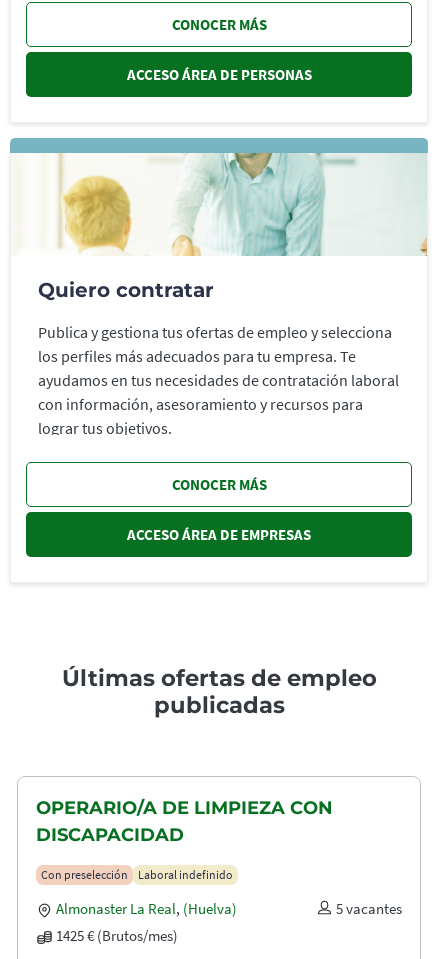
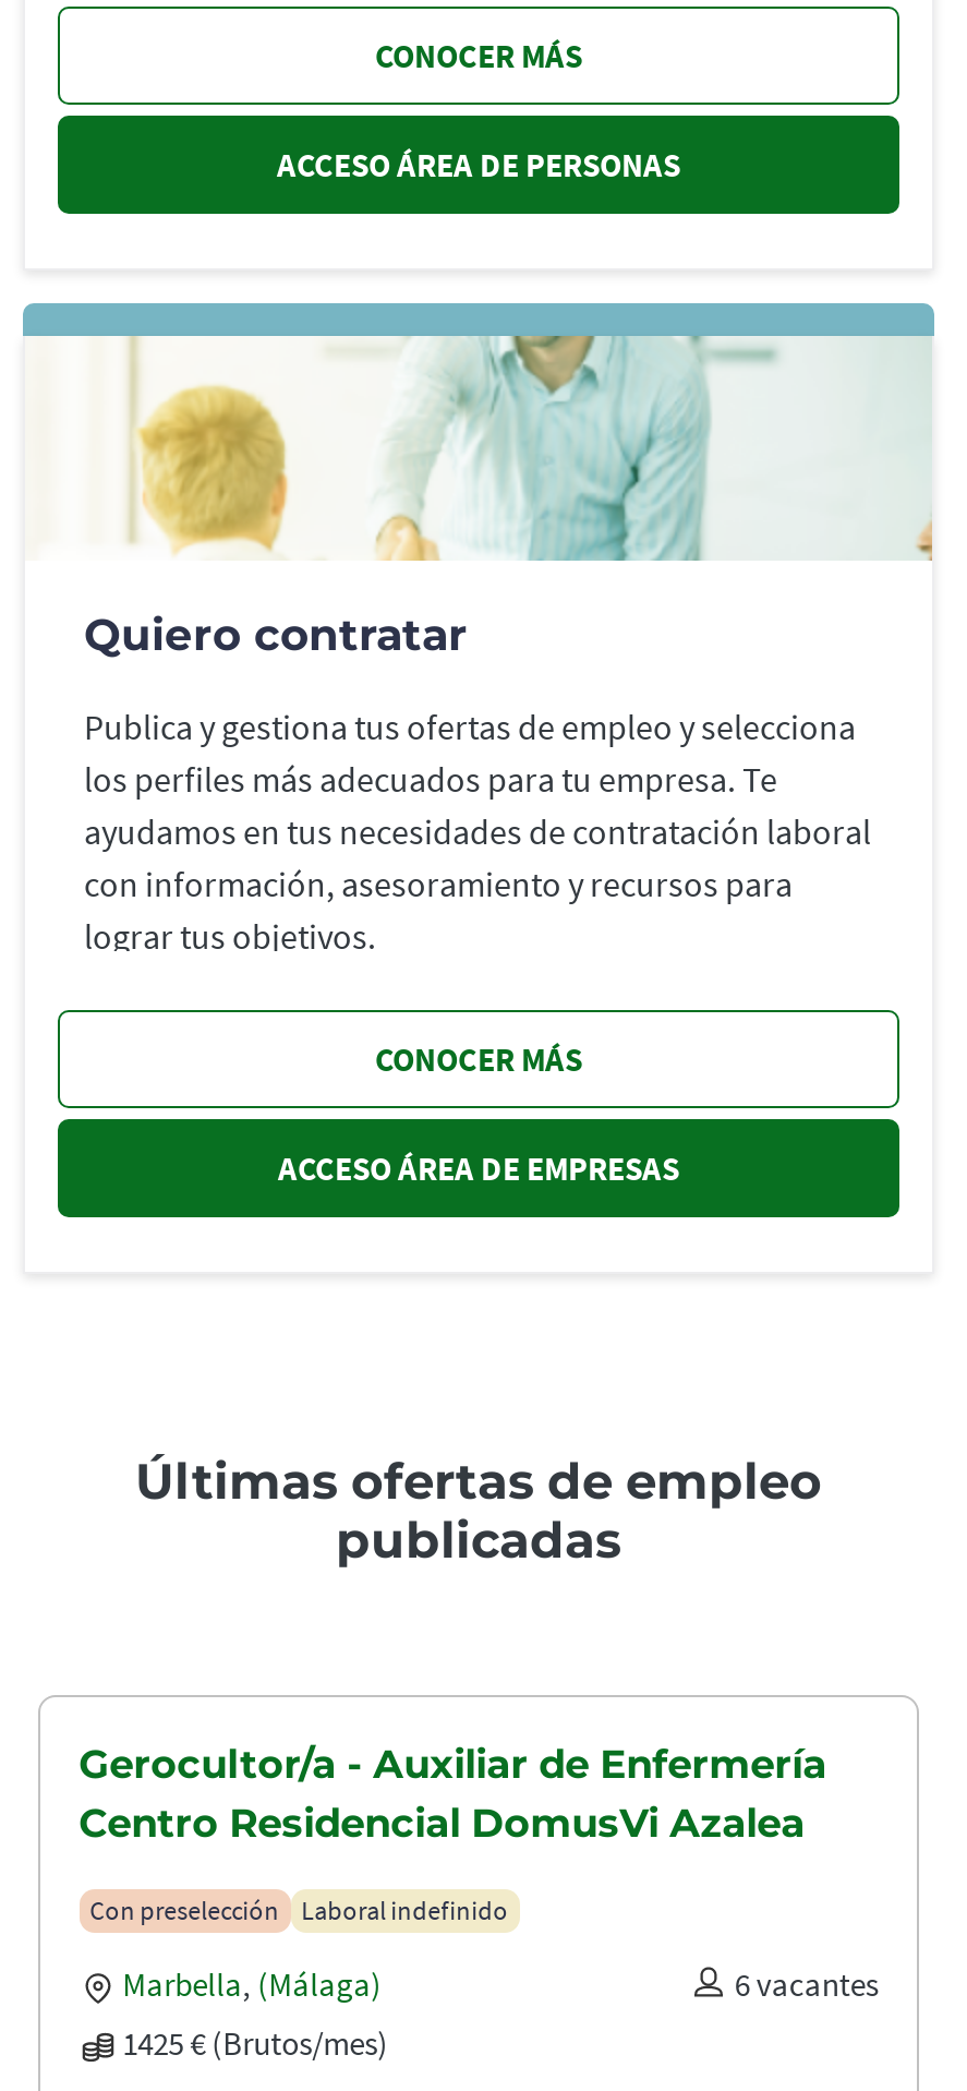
- OPERARIO/A DE LIMPIEZA CON
- DISCAPACIDAD
+ Gerocultor/a - Auxiliar de Enfermería
+ Centro Residencial DomusVi Azalea

- Almonaster La Real, (Huelva)
- 5 vacantes
+ Marbella, (Málaga)
+ 6 vacantes
